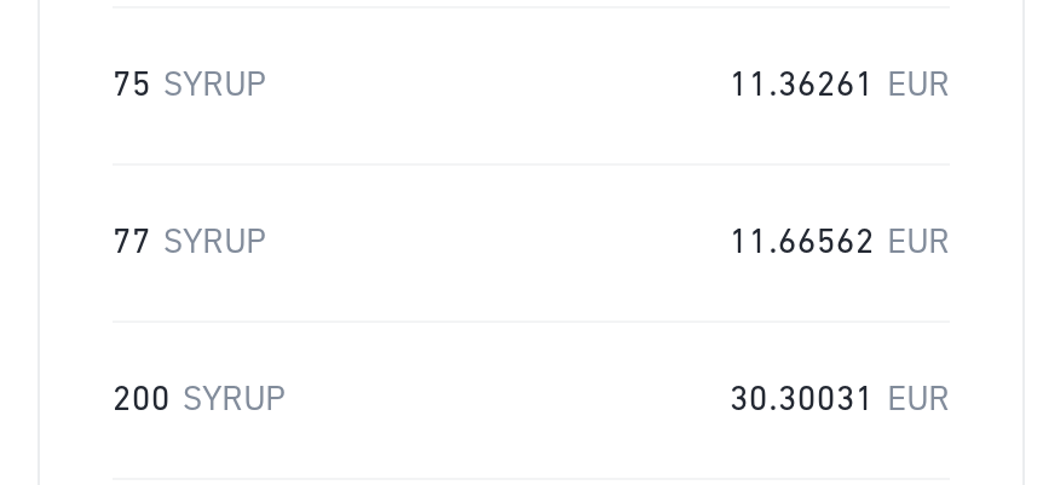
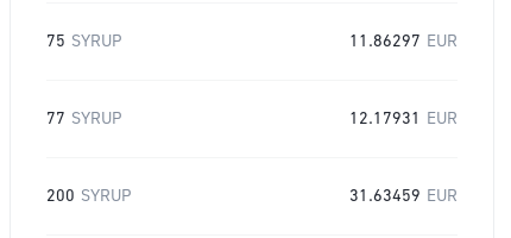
- 11.36261 EUR
+ 11.86297 EUR

- 11.66562 EUR
+ 12.17931 EUR

- 30.30031 EUR
+ 31.63459 EUR
